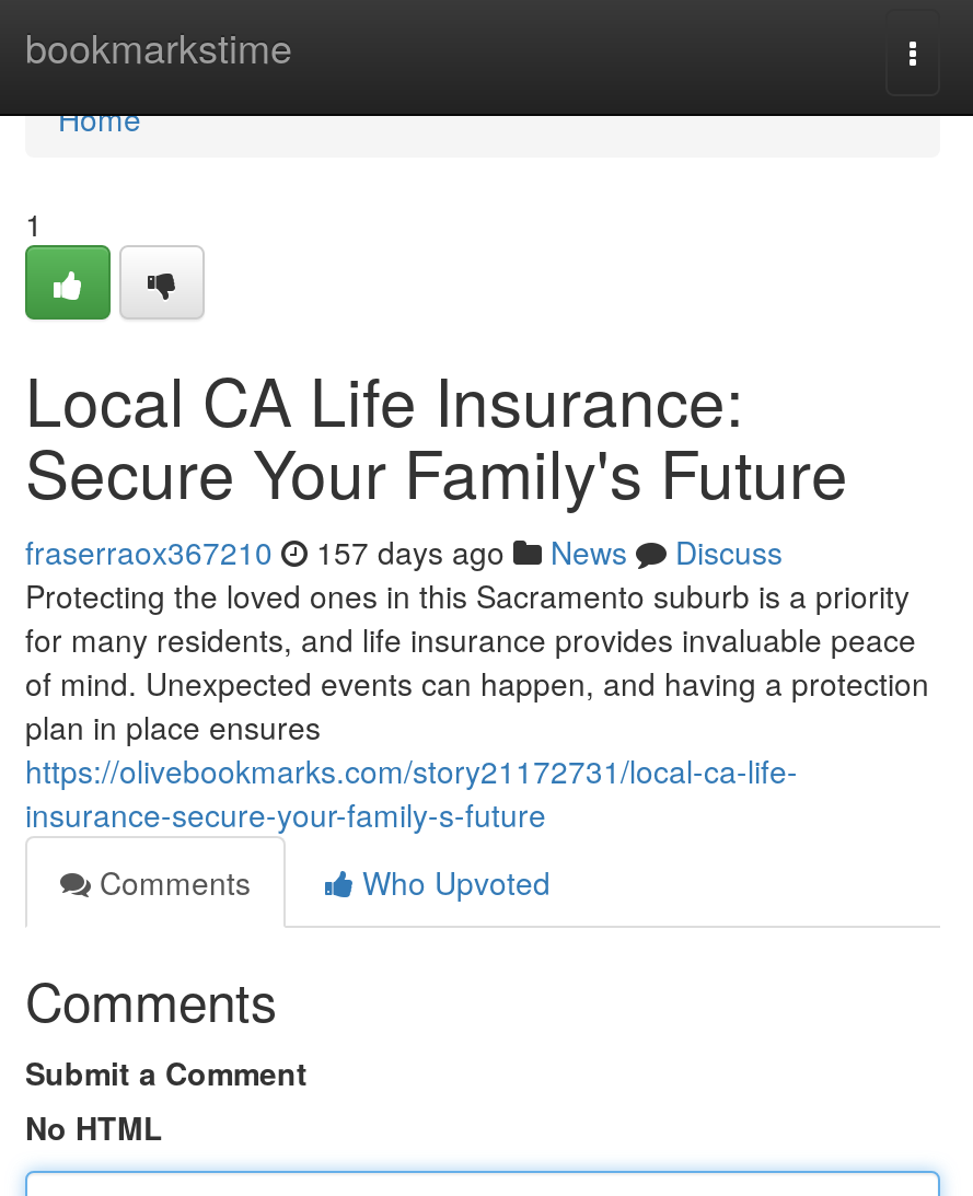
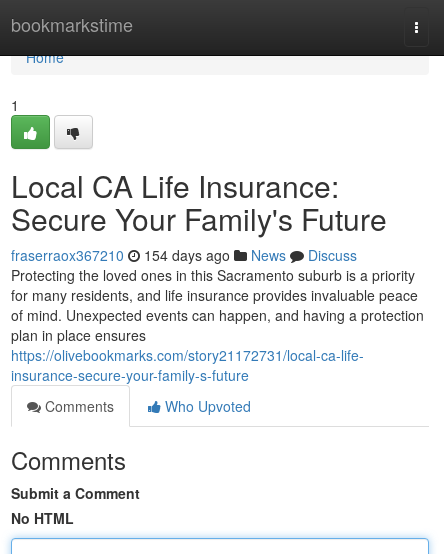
- fraserraox367210 157 days ago News Discuss
+ fraserraox367210 154 days ago News Discuss
